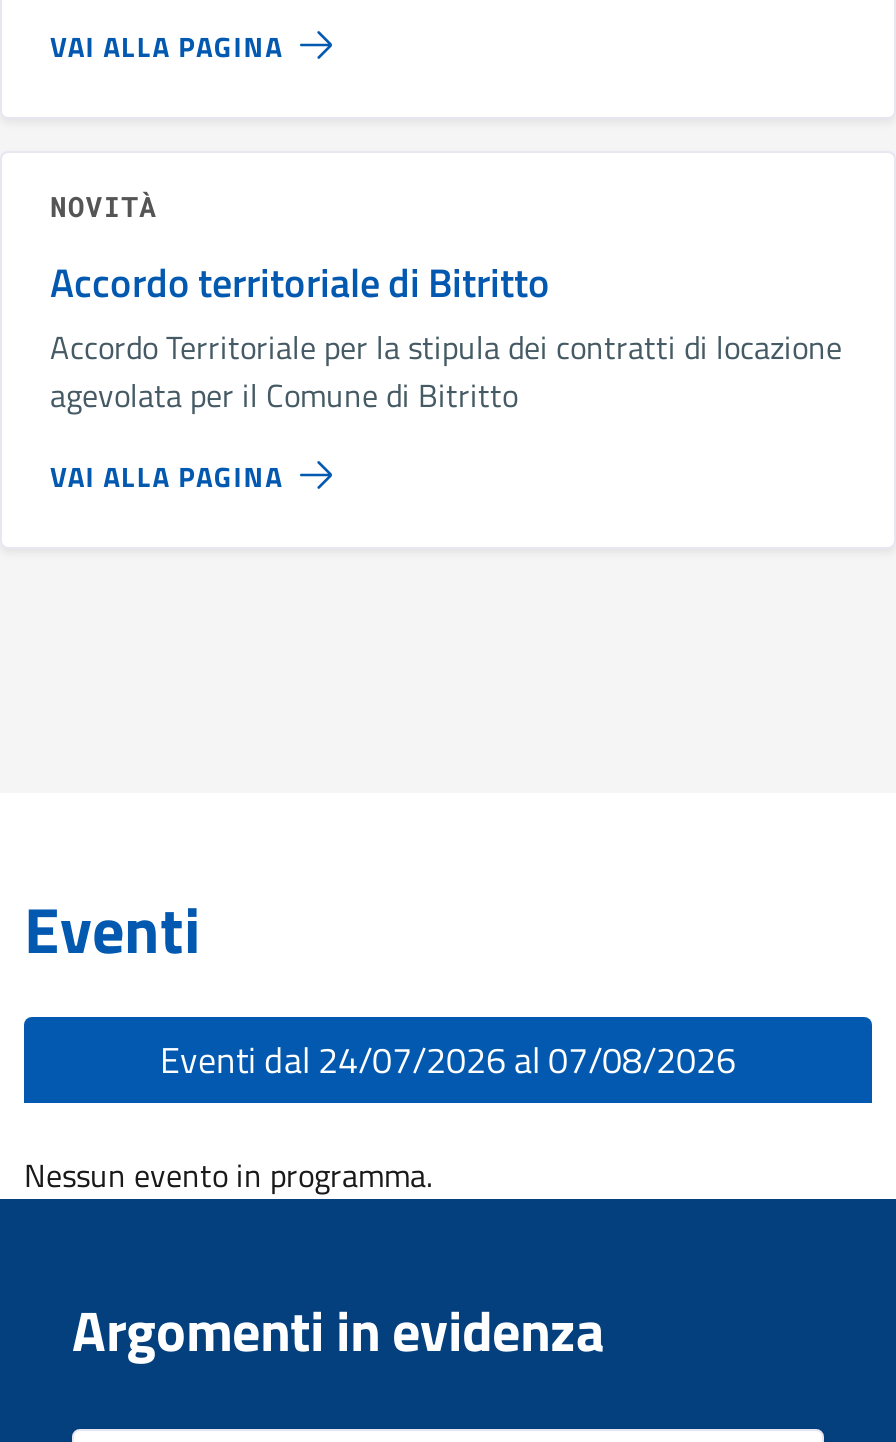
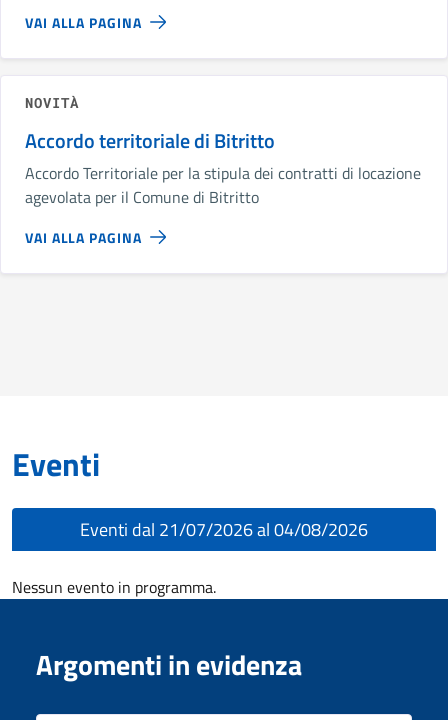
- Eventi dal 24/07/2026 al 07/08/2026
+ Eventi dal 21/07/2026 al 04/08/2026
